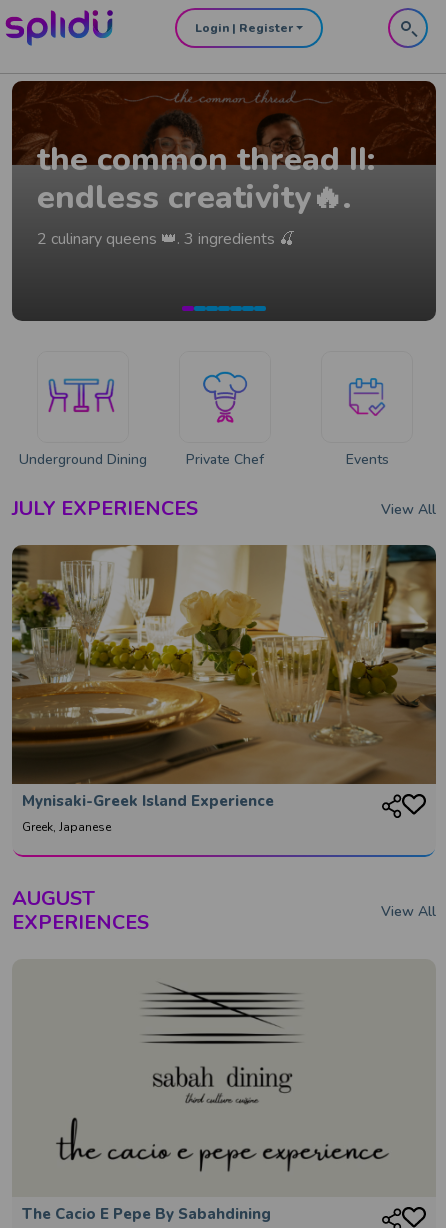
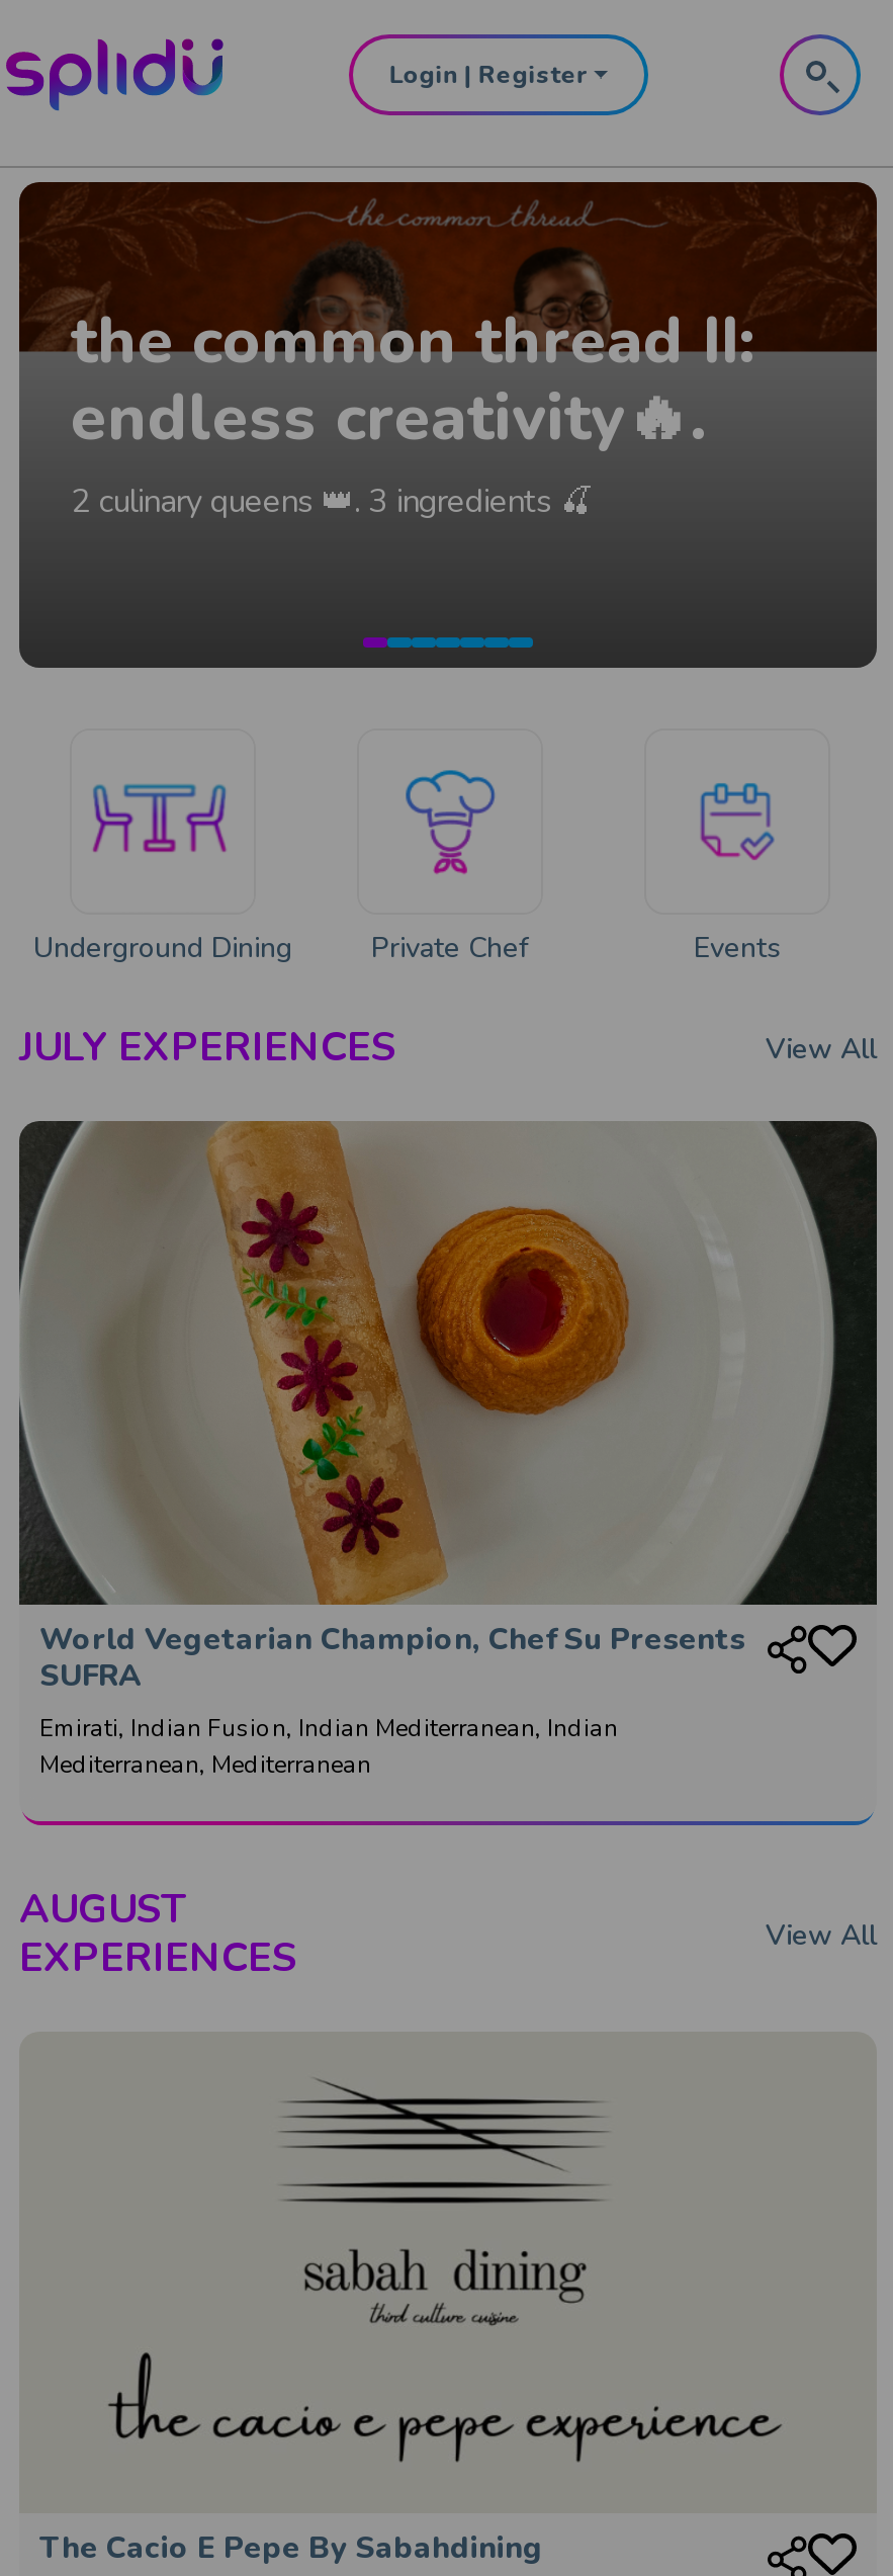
- [image]
- Mynisaki-Greek Island Experience
- Greek, Japanese
+ [image]
+ World Vegetarian Champion, Chef Su Presents
+ SUFRA
+ Emirati, Indian Fusion, Indian Mediterranean, Indian
+ Mediterranean, Mediterranean
